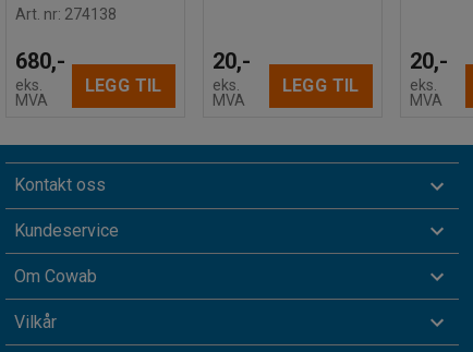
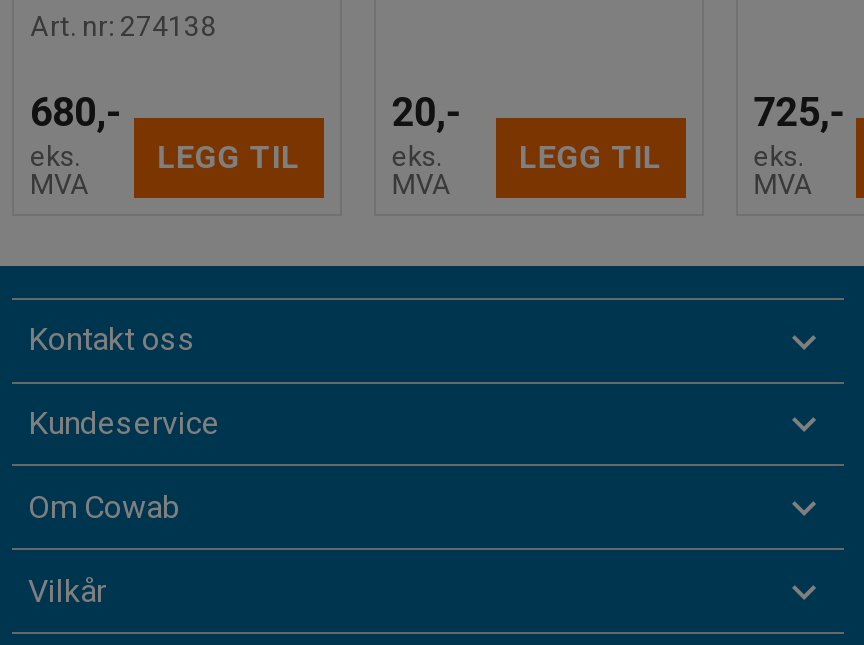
- 20,-
+ 725,-
